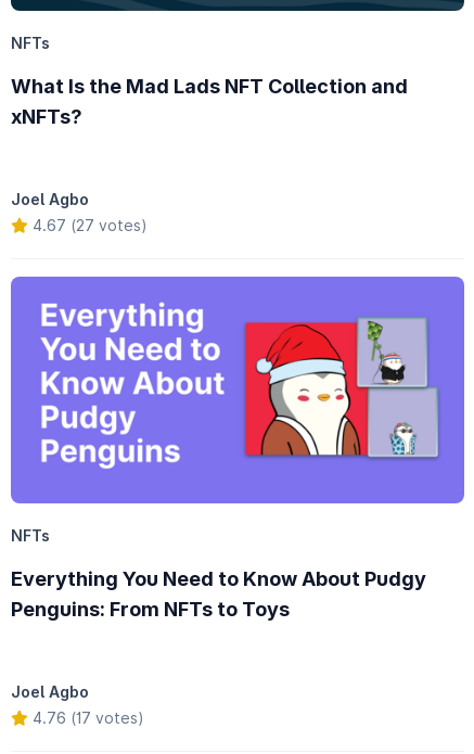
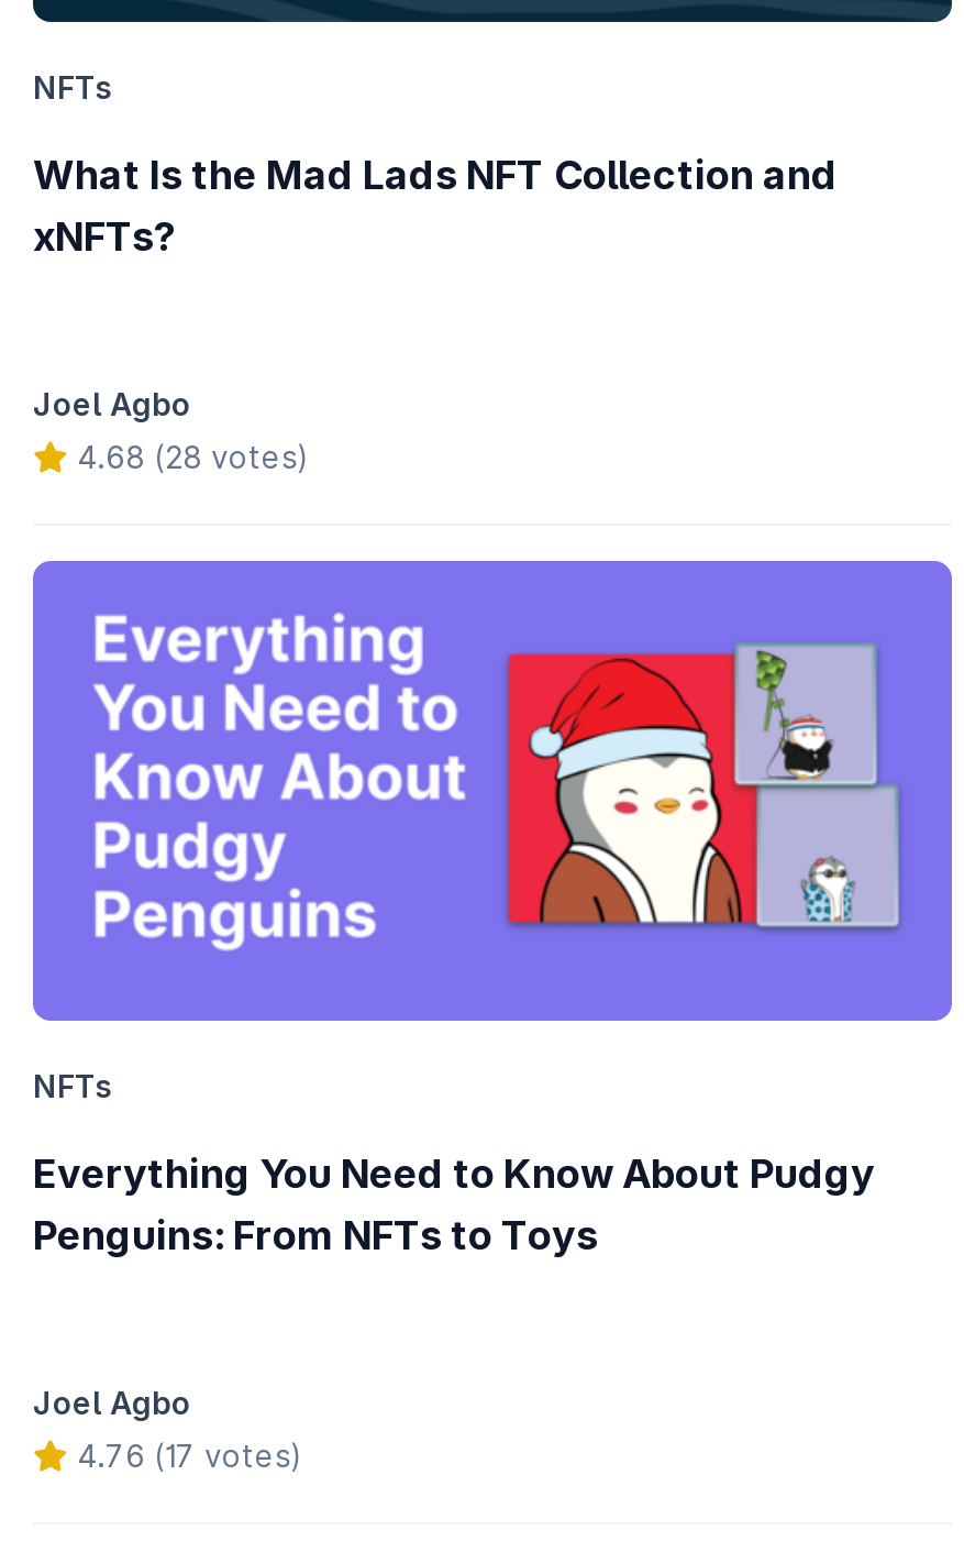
- 4.67 (27 votes)
+ 4.68 (28 votes)
